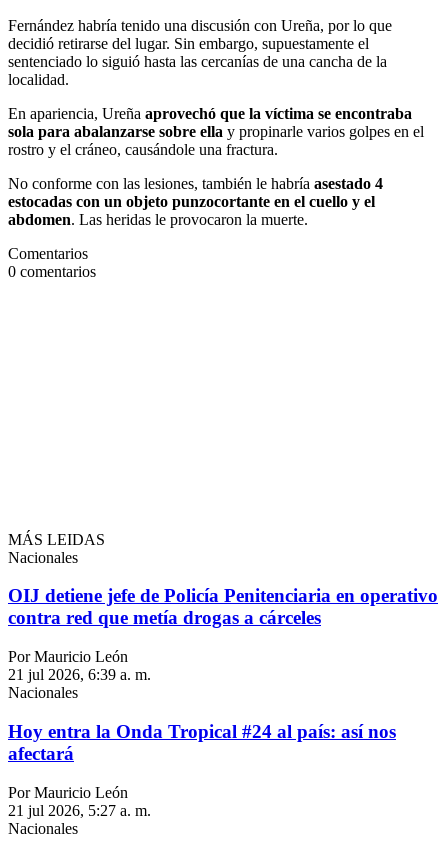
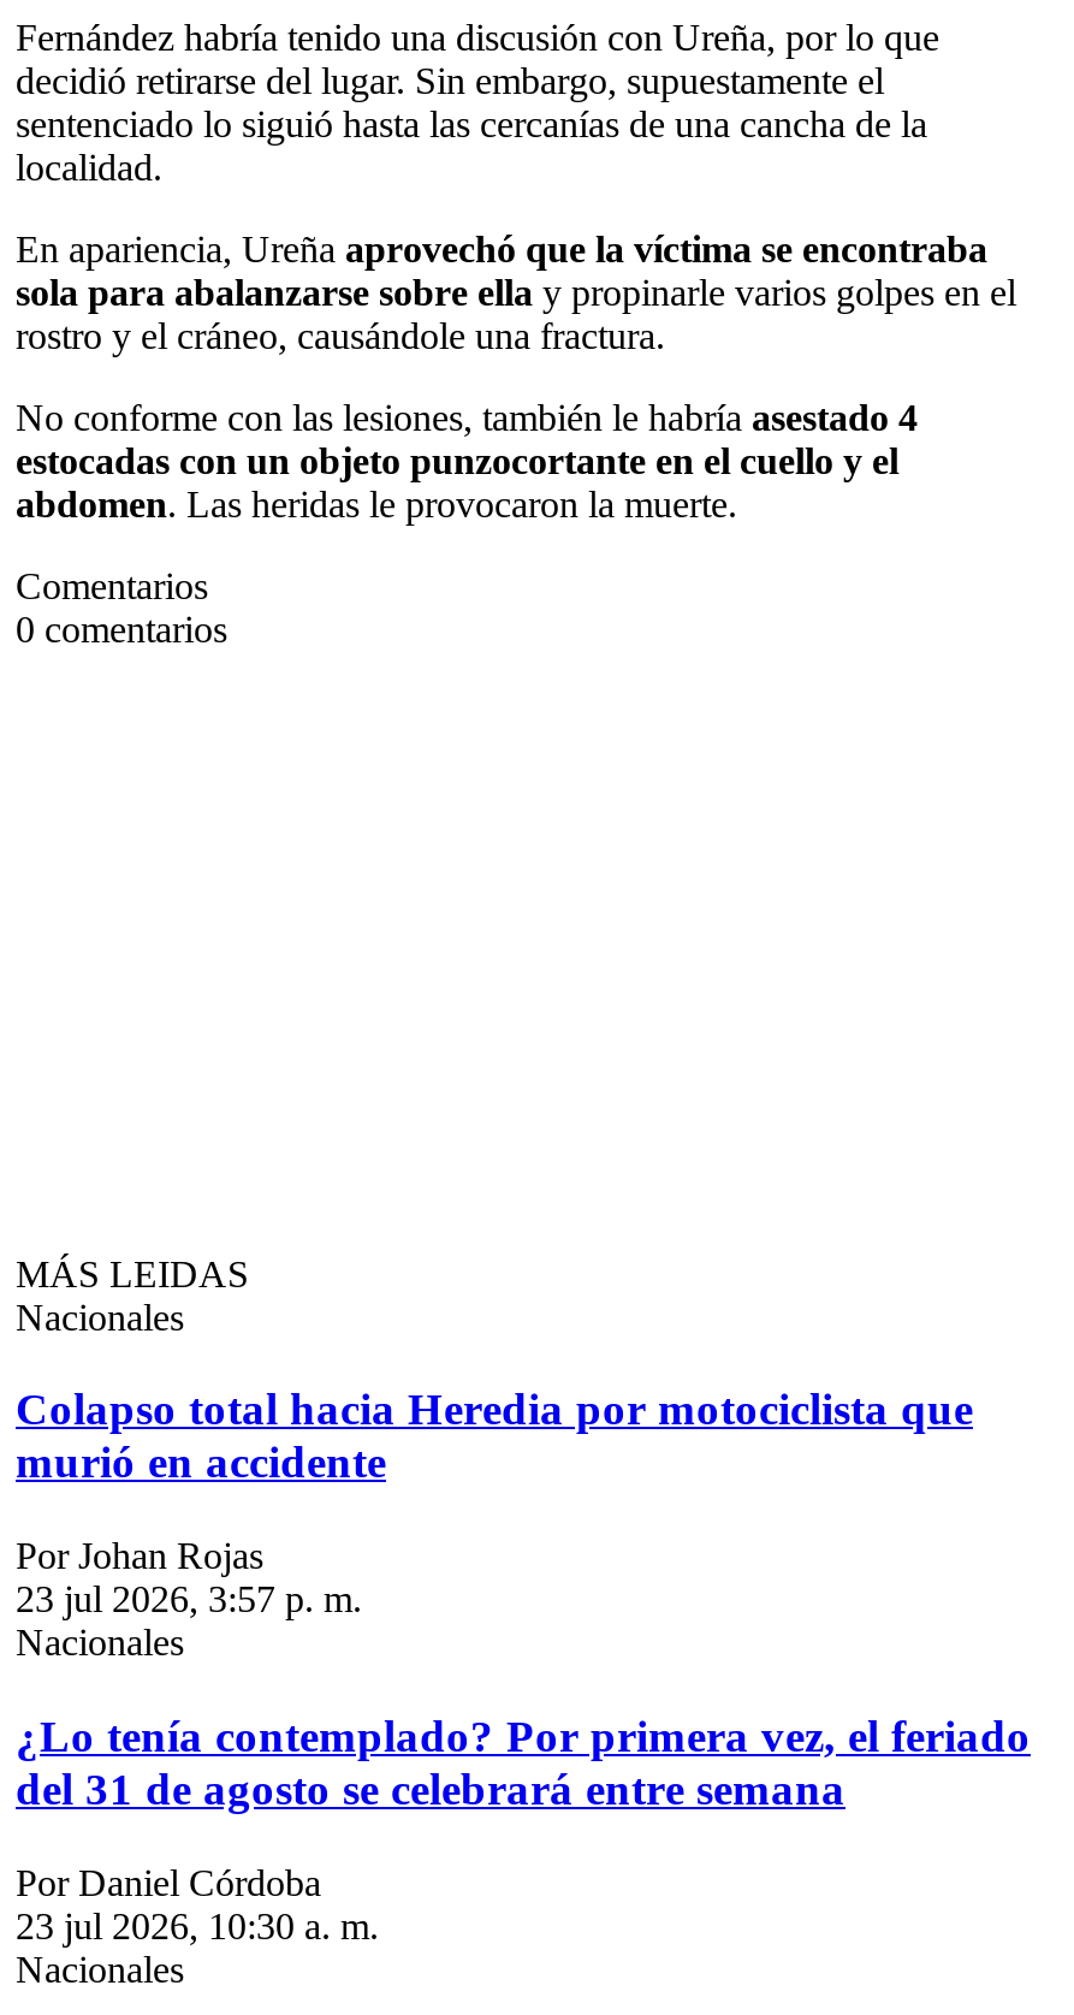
- OIJ detiene jefe de Policía Penitenciaria en operativo
- contra red que metía drogas a cárceles
+ Colapso total hacia Heredia por motociclista que
+ murió en accidente

- Por Mauricio León
- 21 jul 2026, 6:39 a. m.
+ Por Johan Rojas
+ 23 jul 2026, 3:57 p. m.

- Hoy entra la Onda Tropical #24 al país: así nos
- afectará
+ ¿Lo tenía contemplado? Por primera vez, el feriado
+ del 31 de agosto se celebrará entre semana

- Por Mauricio León
- 21 jul 2026, 5:27 a. m.
+ Por Daniel Córdoba
+ 23 jul 2026, 10:30 a. m.
